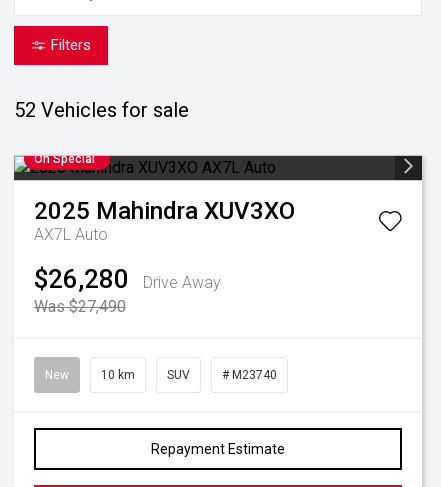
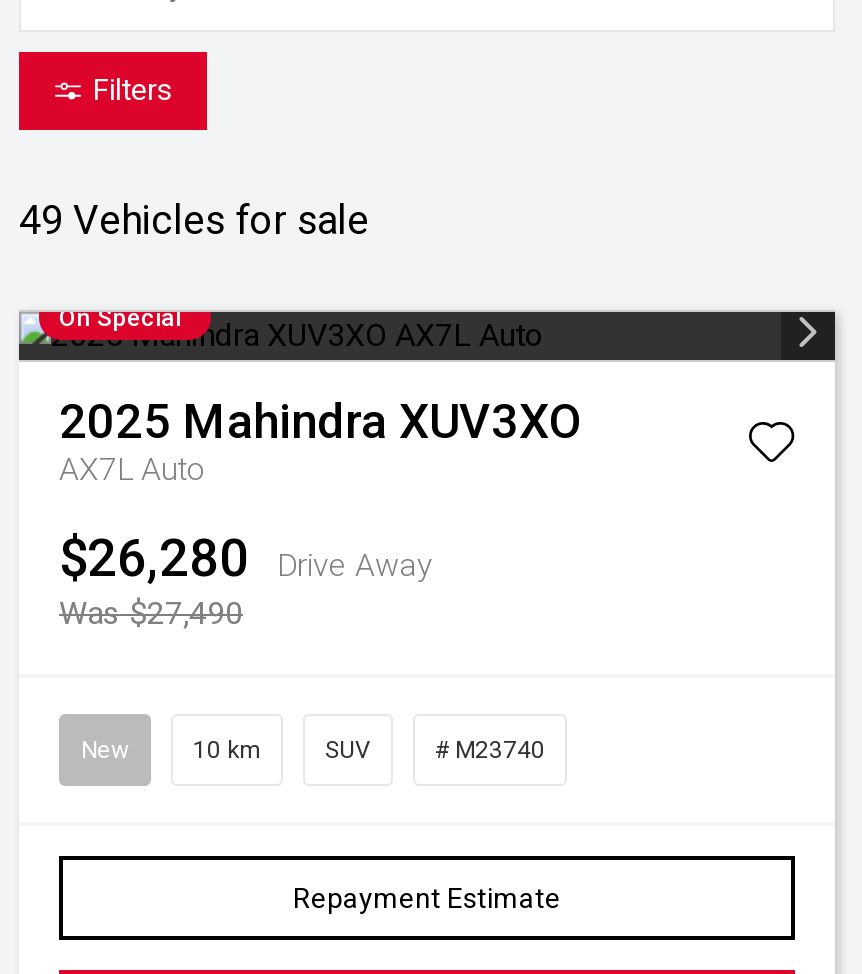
- 52 Vehicles for sale
+ 49 Vehicles for sale
